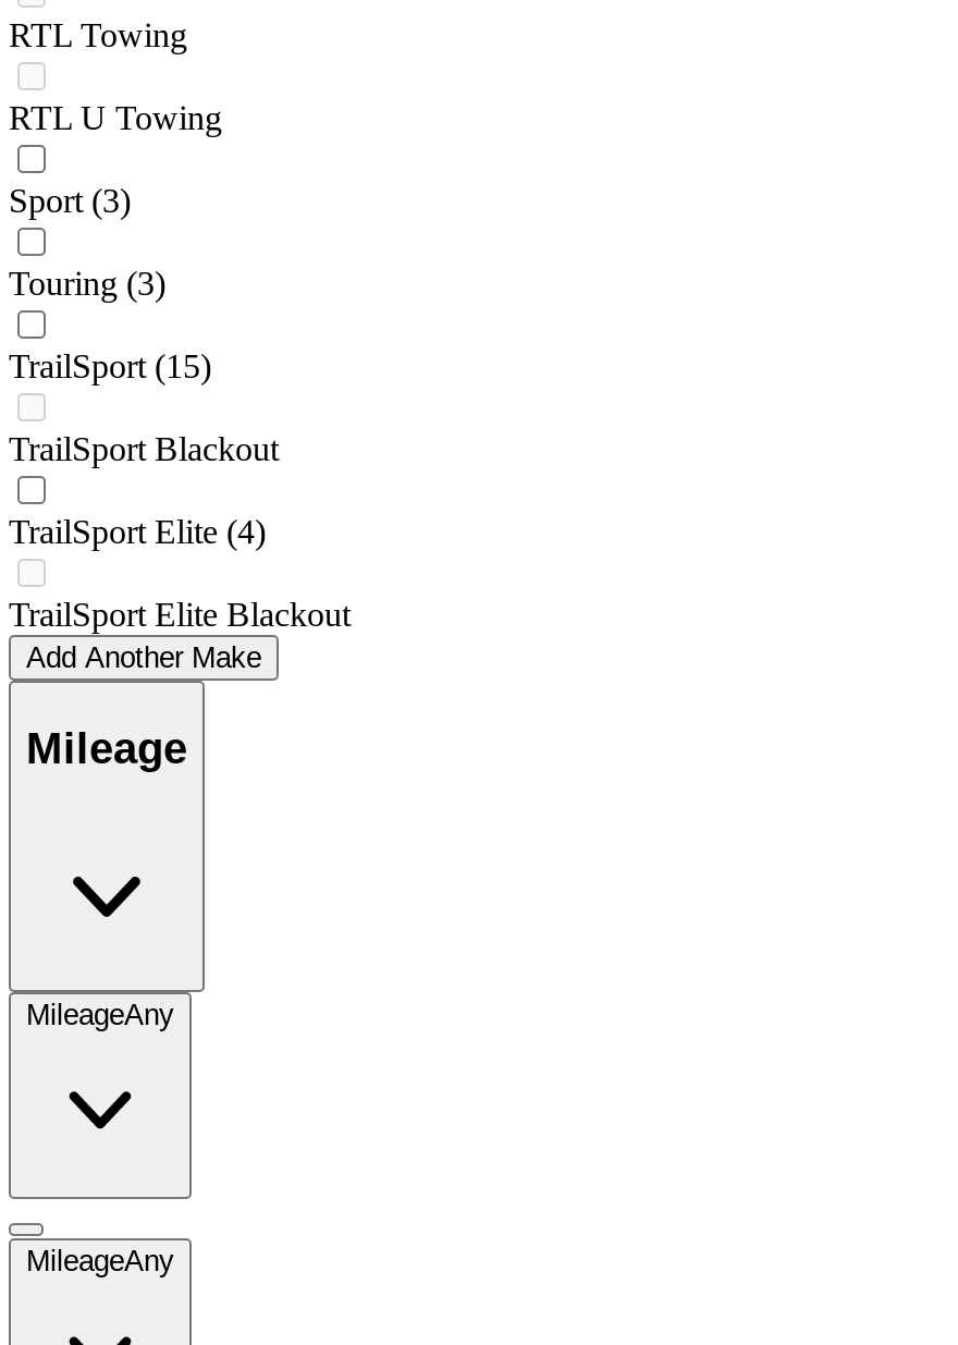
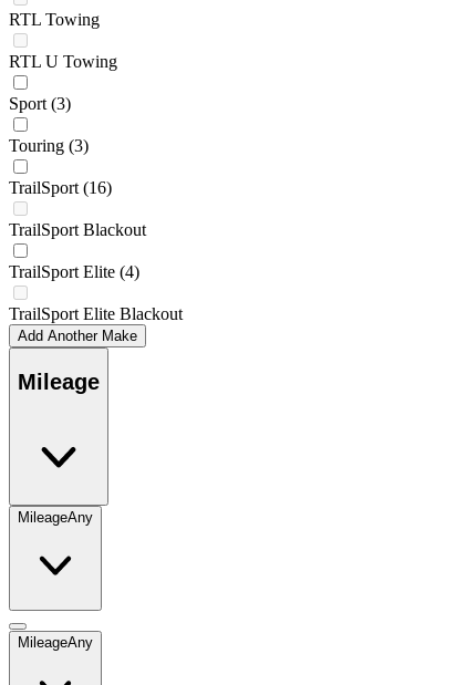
- TrailSport (15)
+ TrailSport (16)
